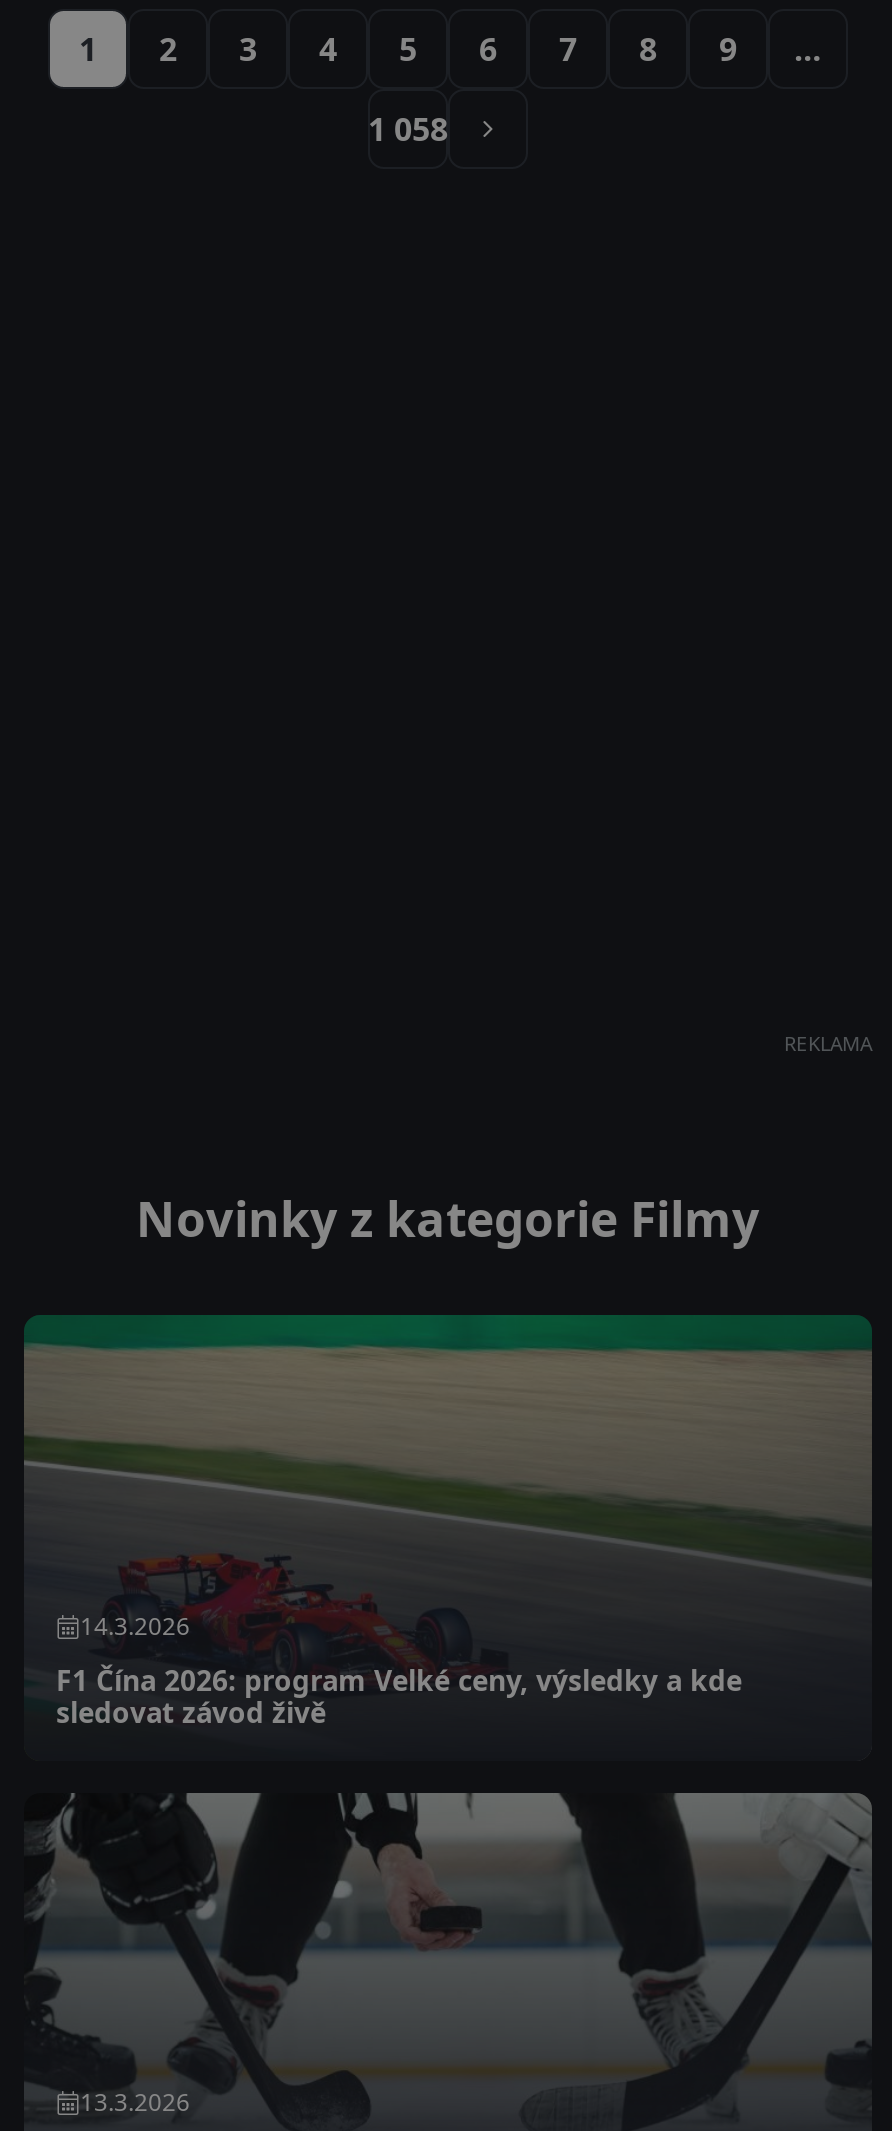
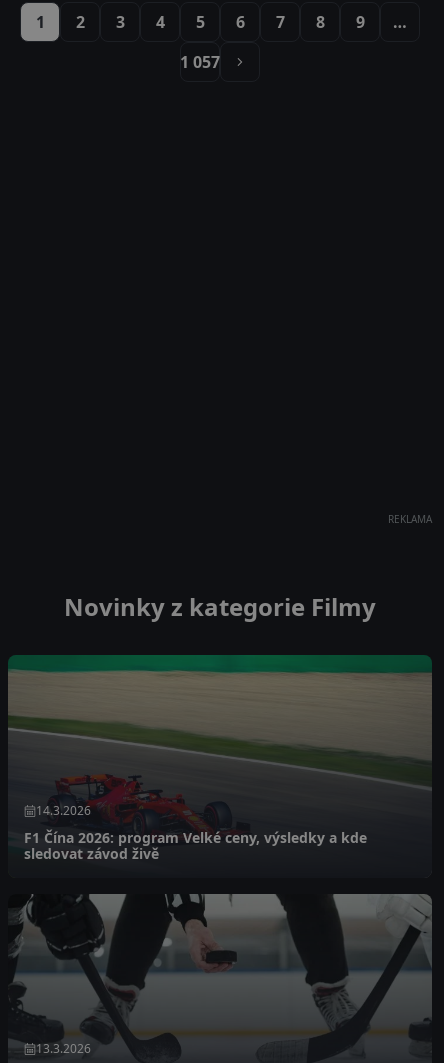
- 1 058
+ 1 057
